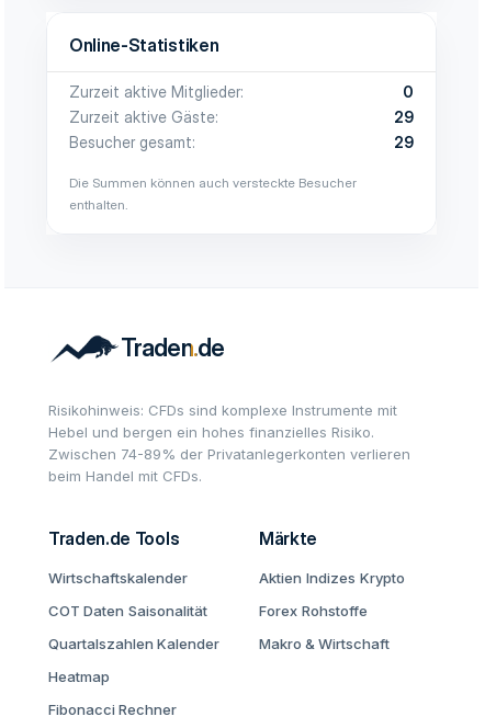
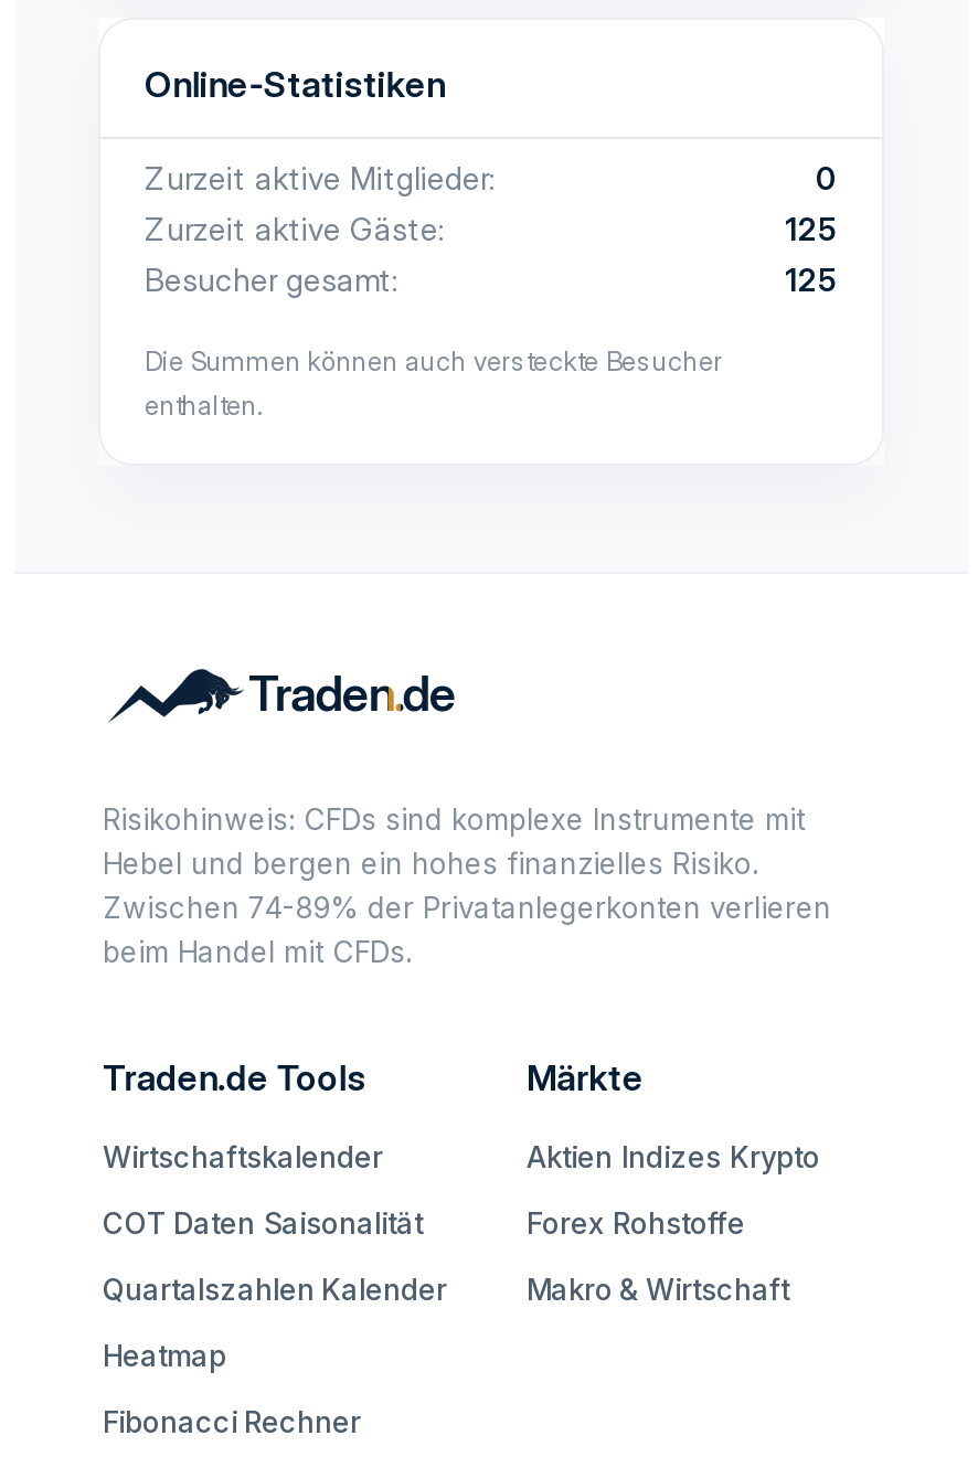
- 29
+ 125

- 29
+ 125
